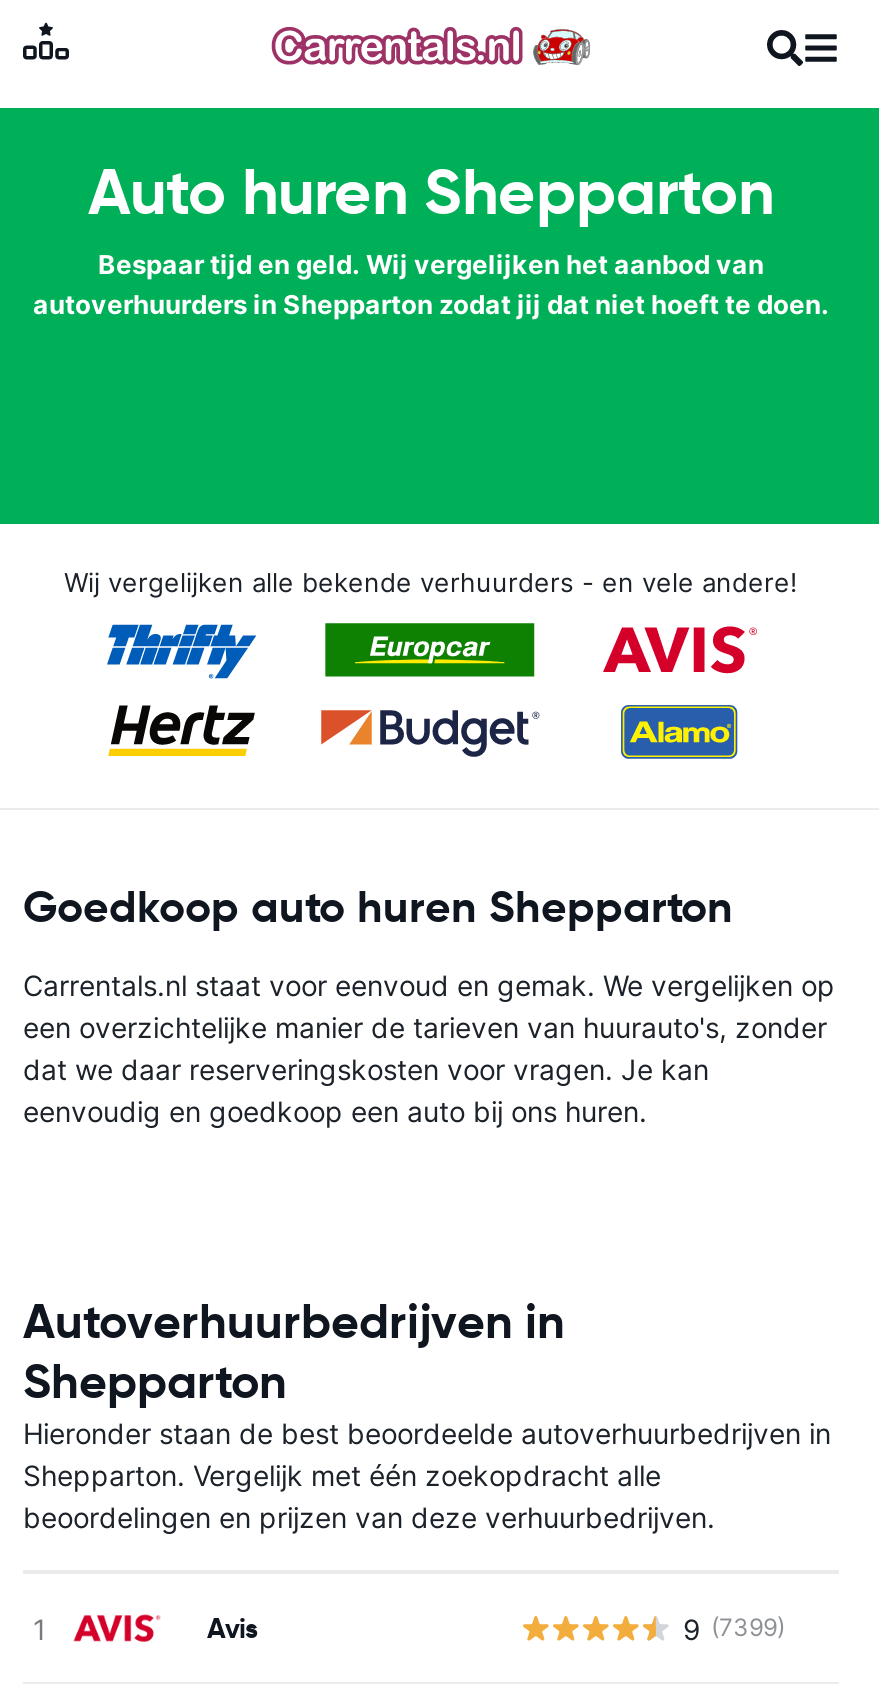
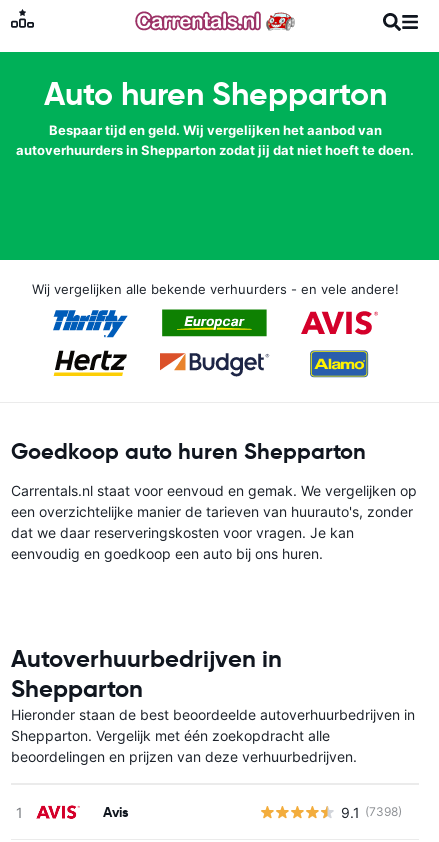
- 9 (7399)
+ 9.1 (7398)
